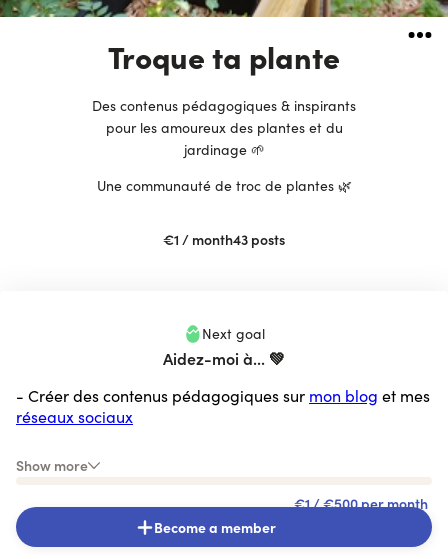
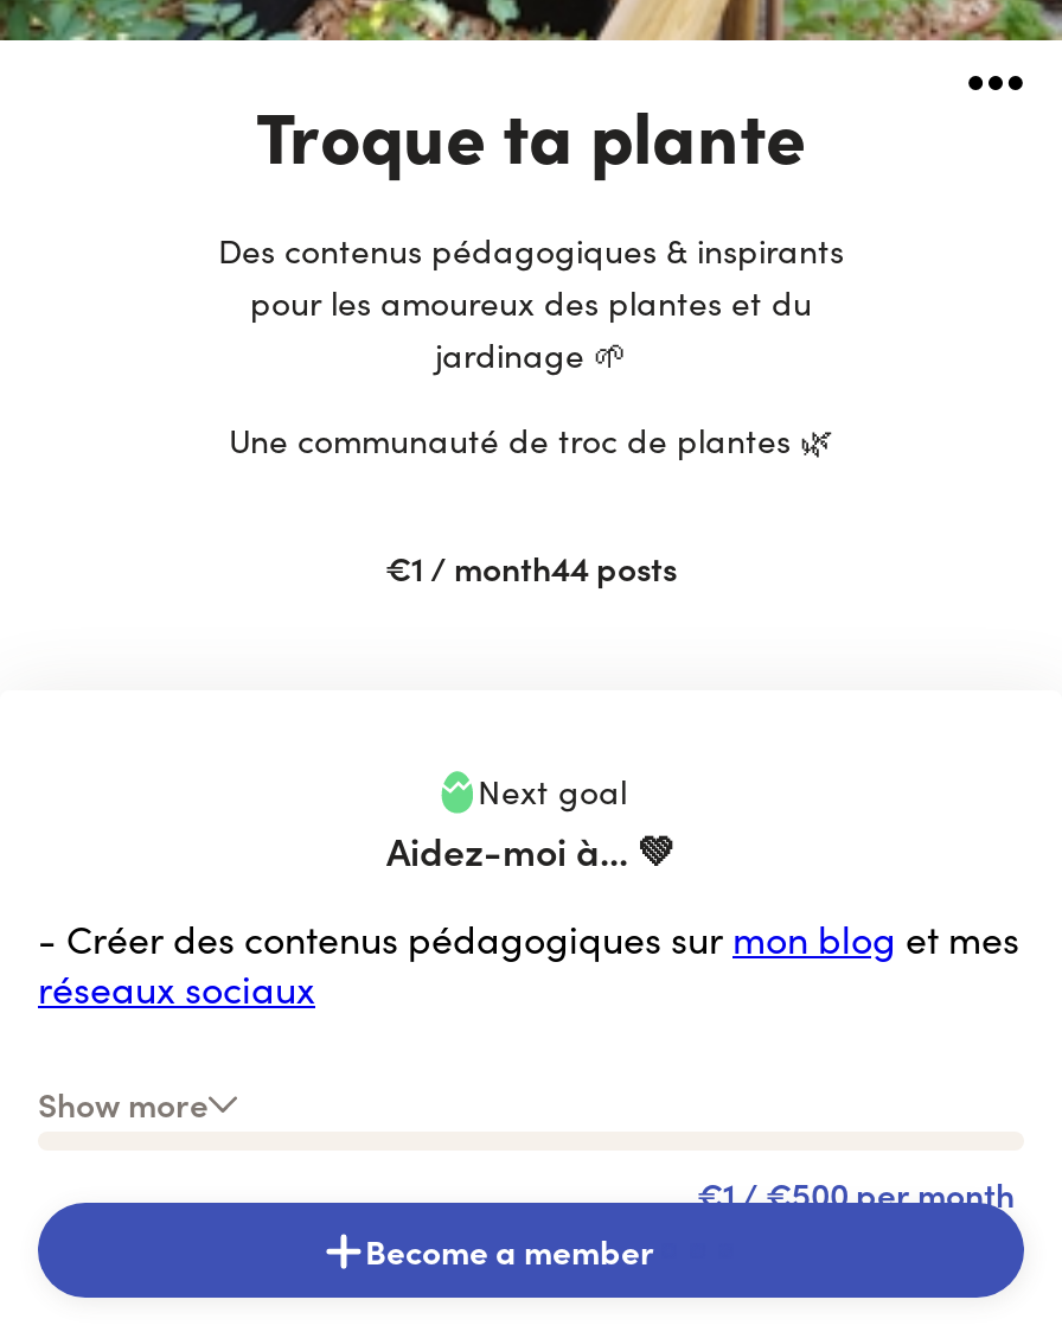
- €1 / month43 posts
+ €1 / month44 posts
